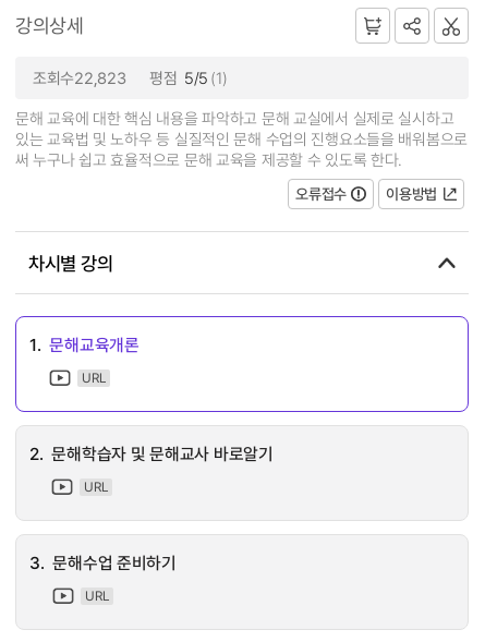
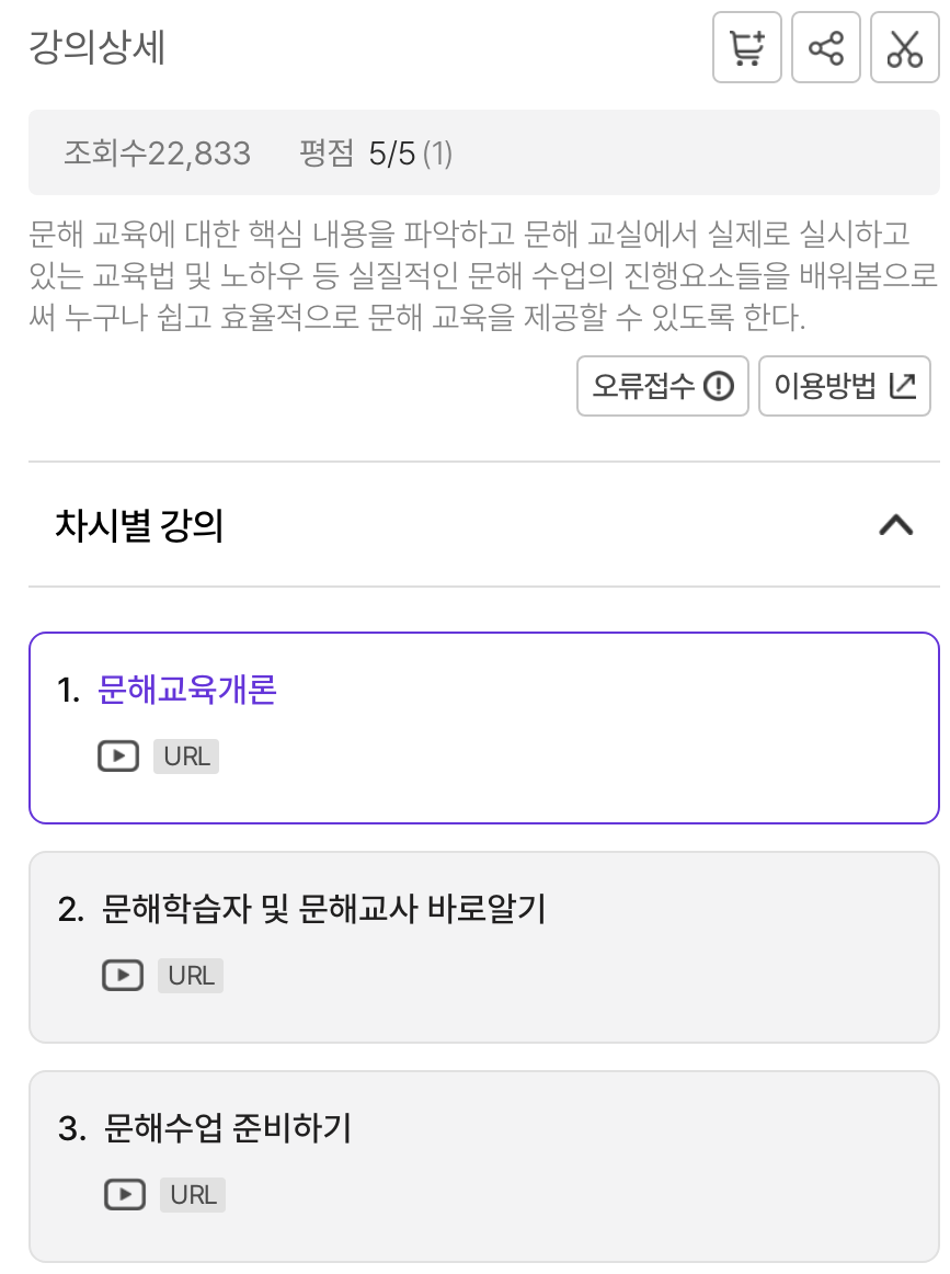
- 조회수22,823 평점 5/5 (1)
+ 조회수22,833 평점 5/5 (1)
